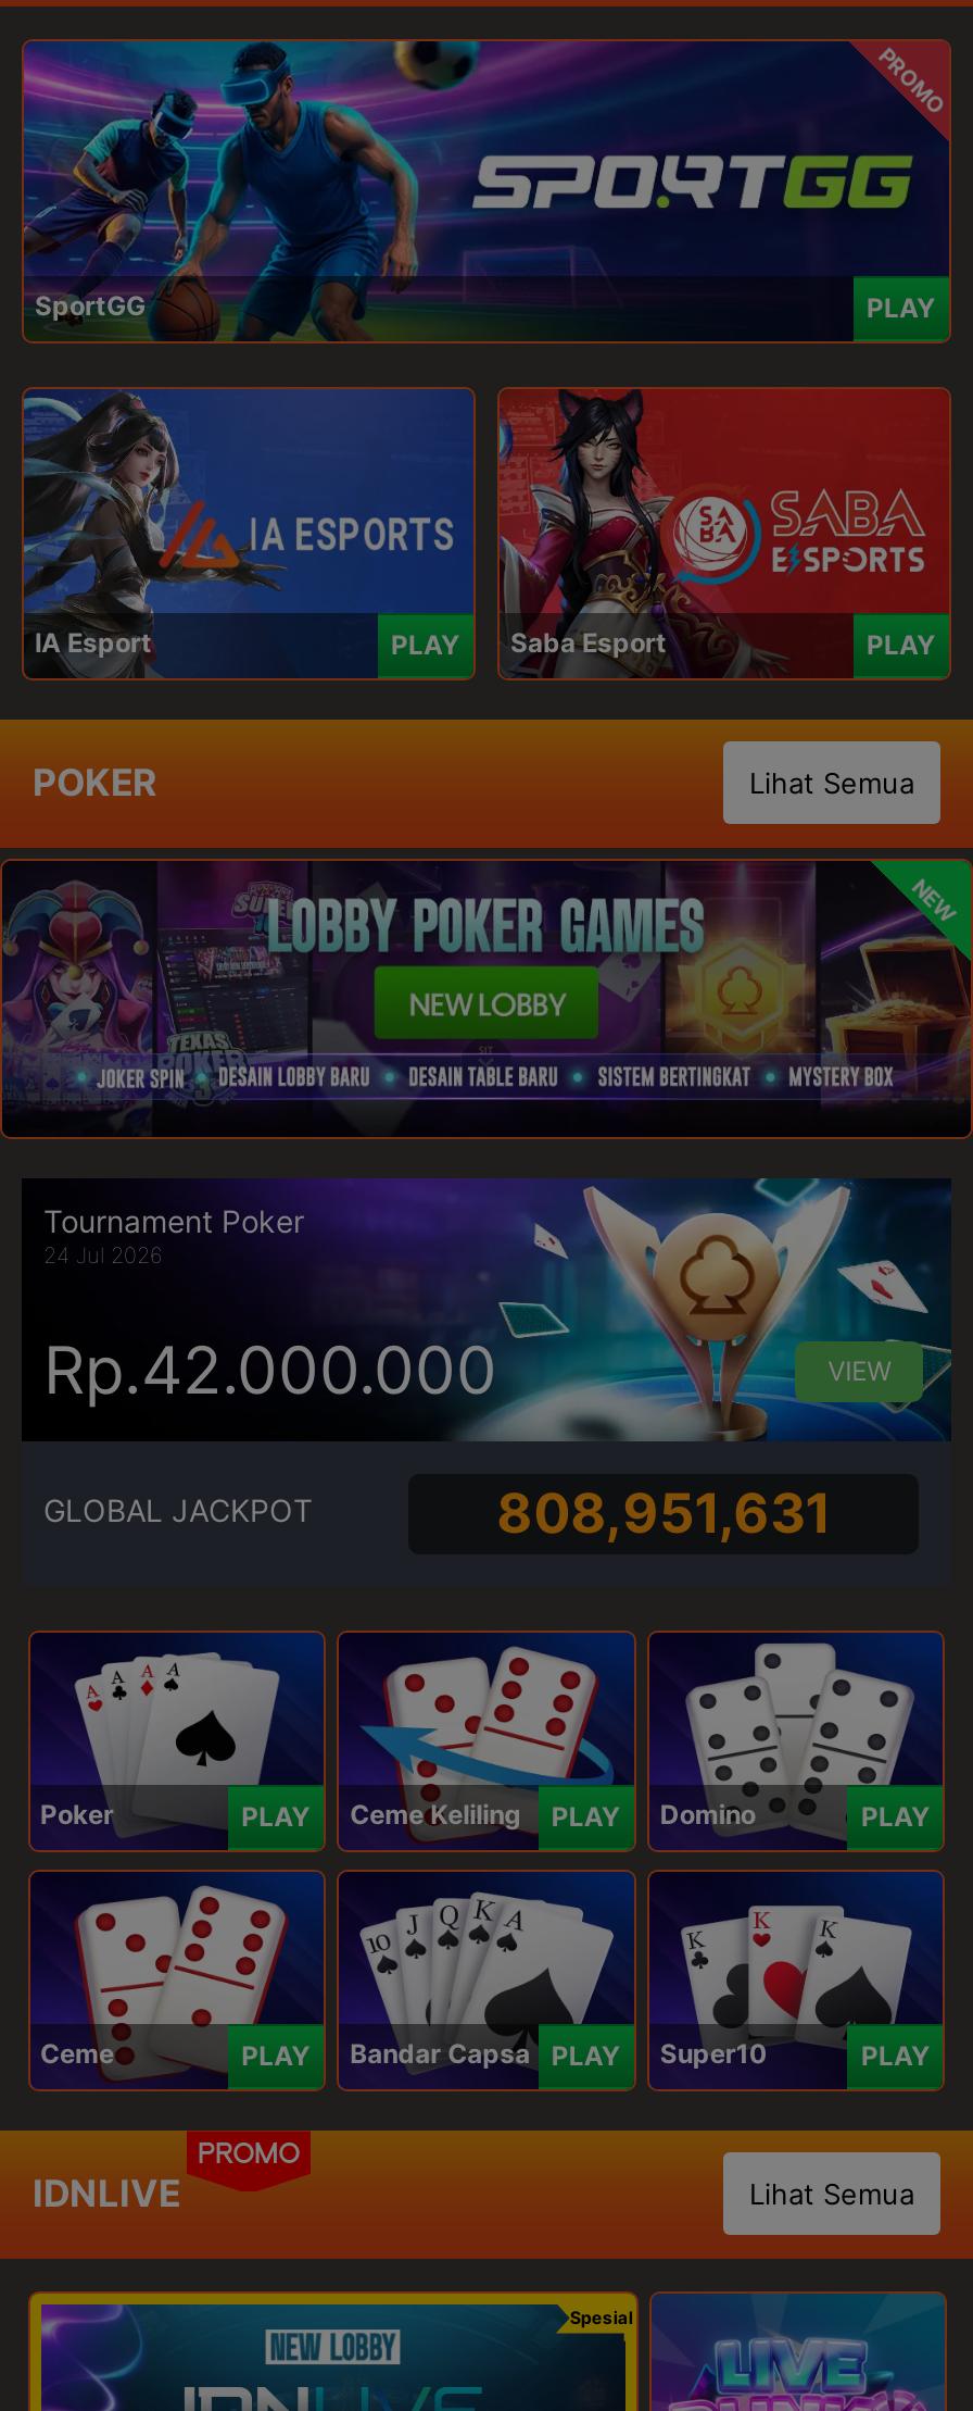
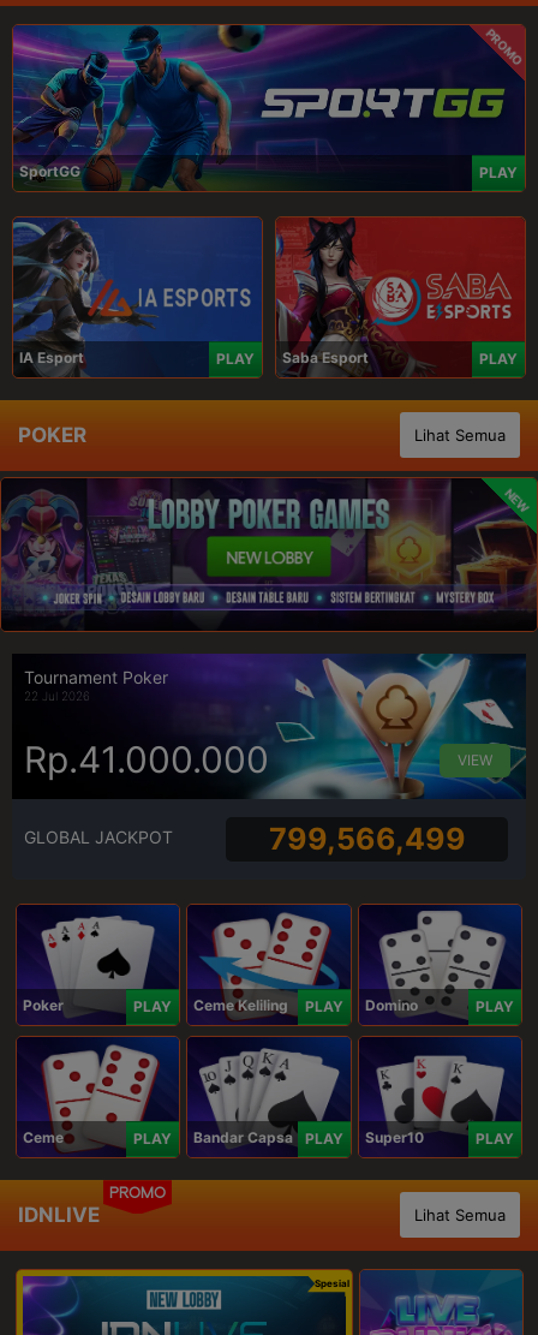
- 24 Jul 2026
+ 22 Jul 2026

- Rp.42.000.000
+ Rp.41.000.000

- 808,951,631
+ 799,566,499
